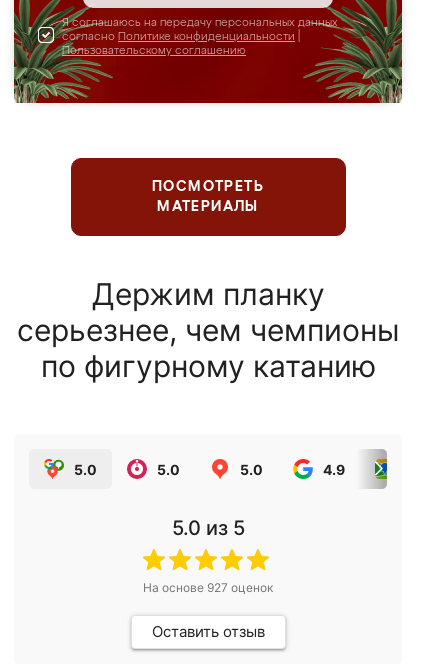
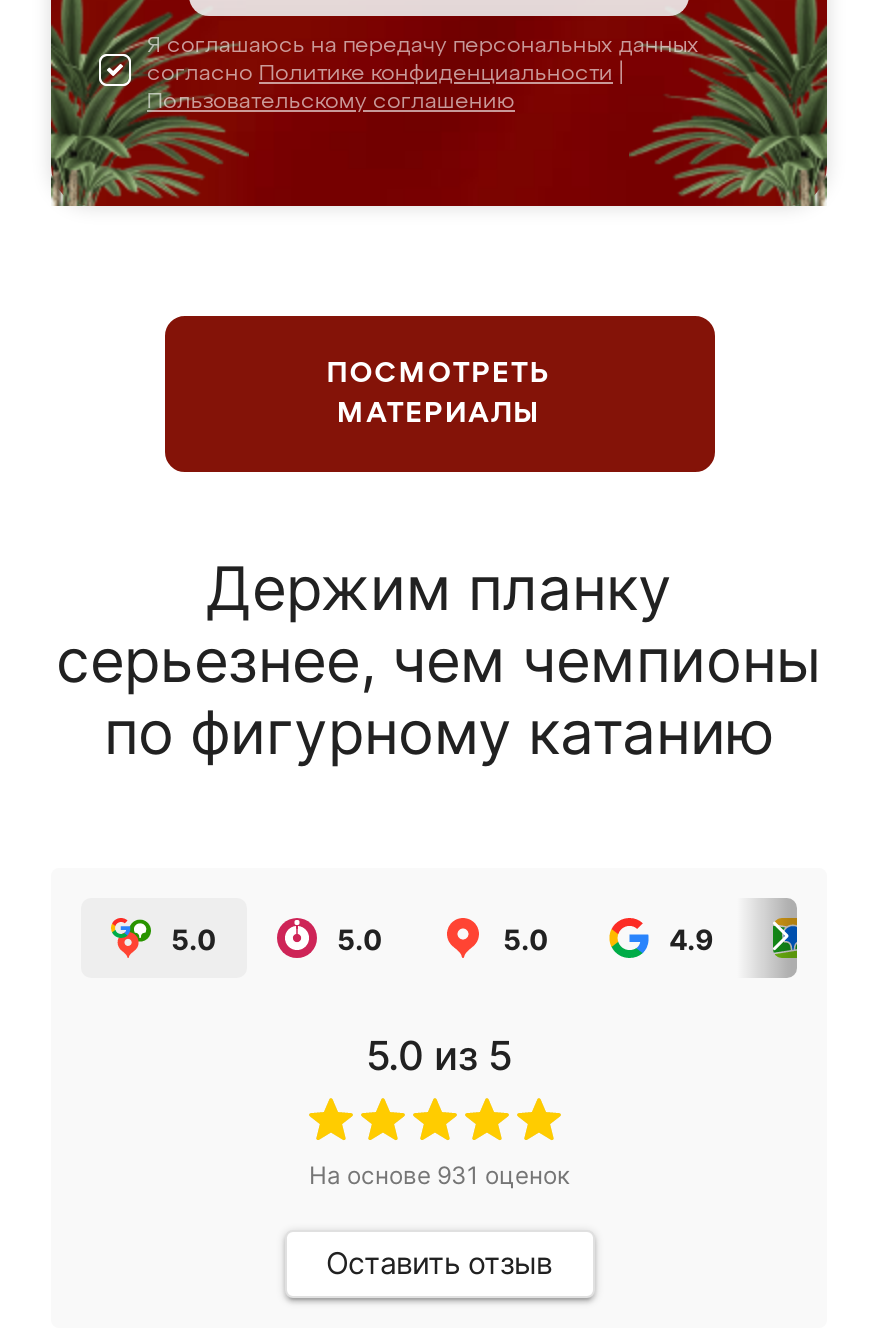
- На основе 927 оценок
+ На основе 931 оценок
